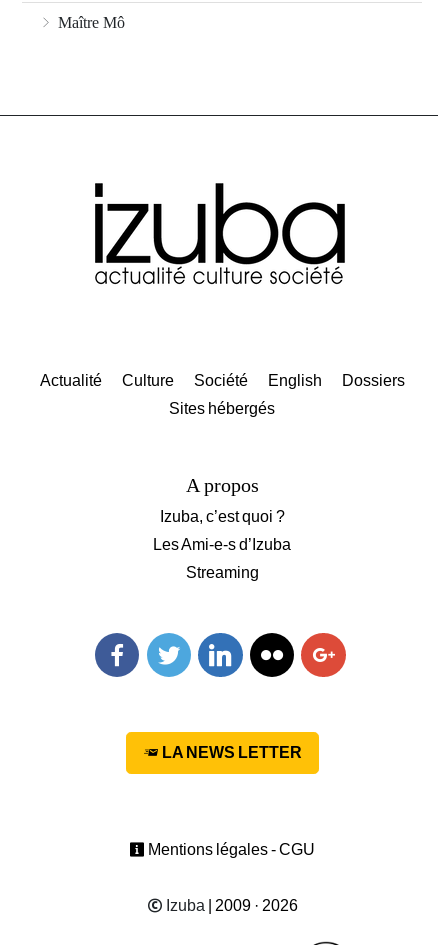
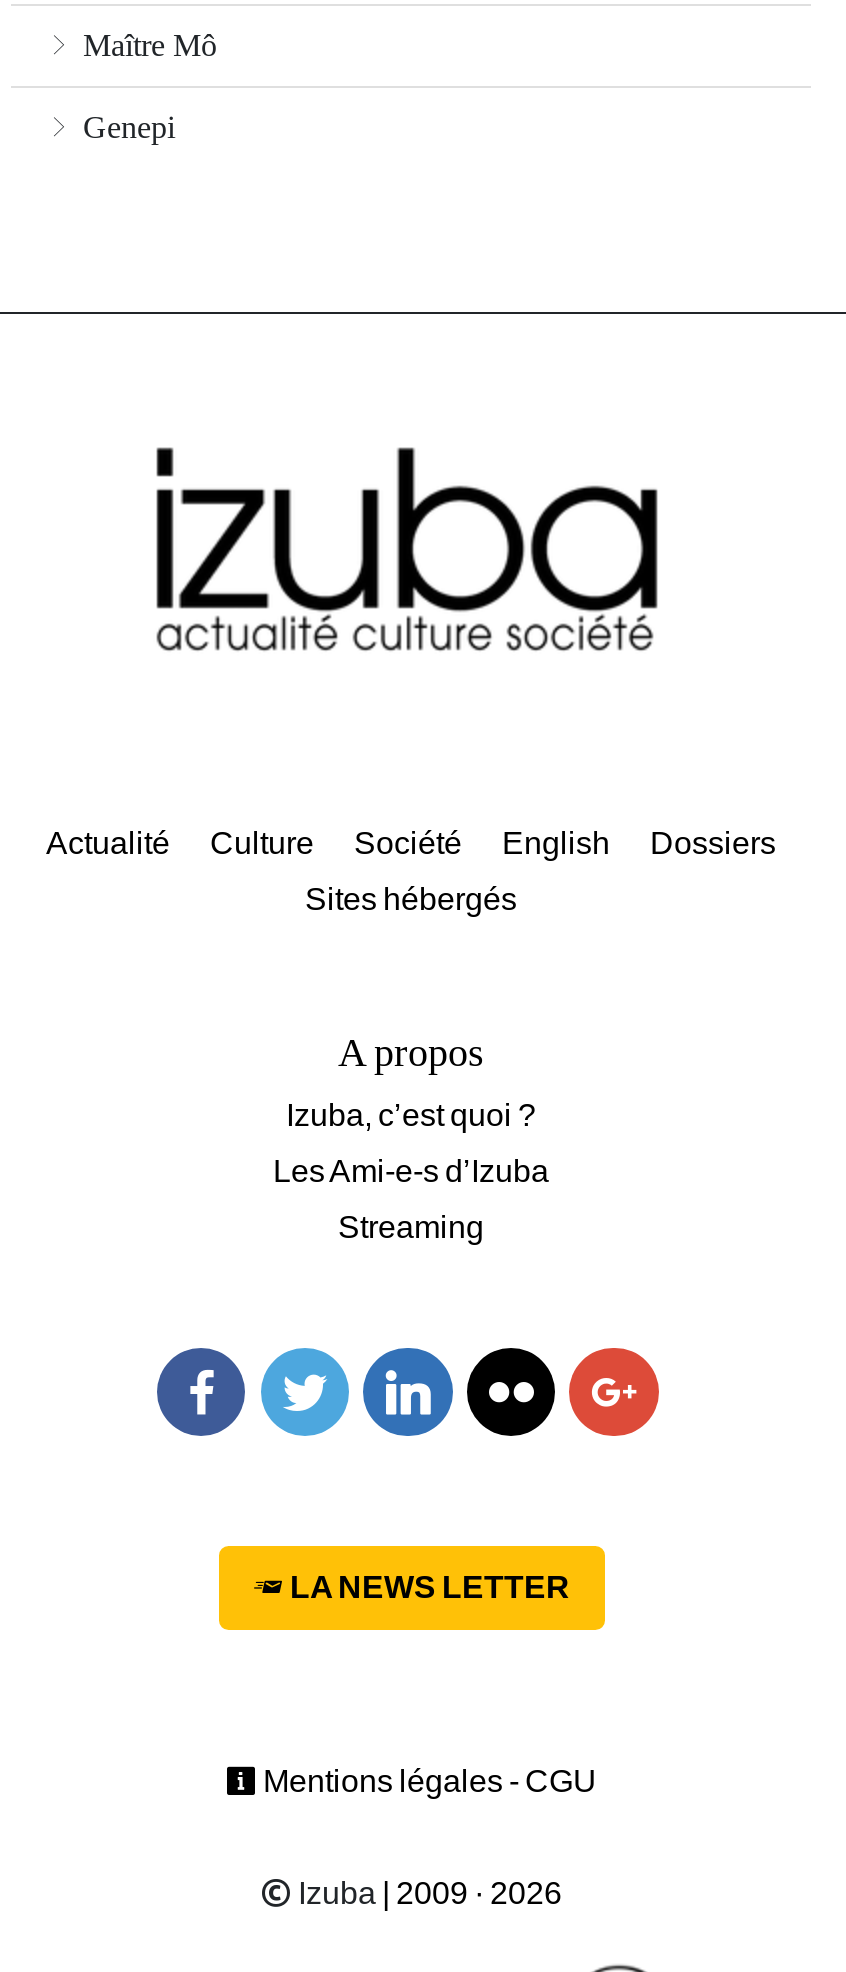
+ Genepi
